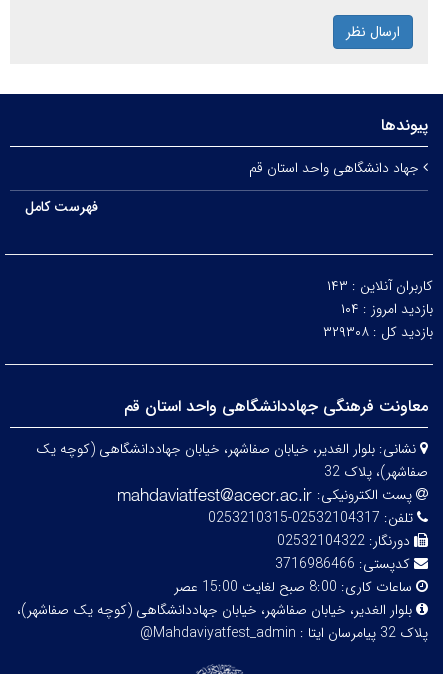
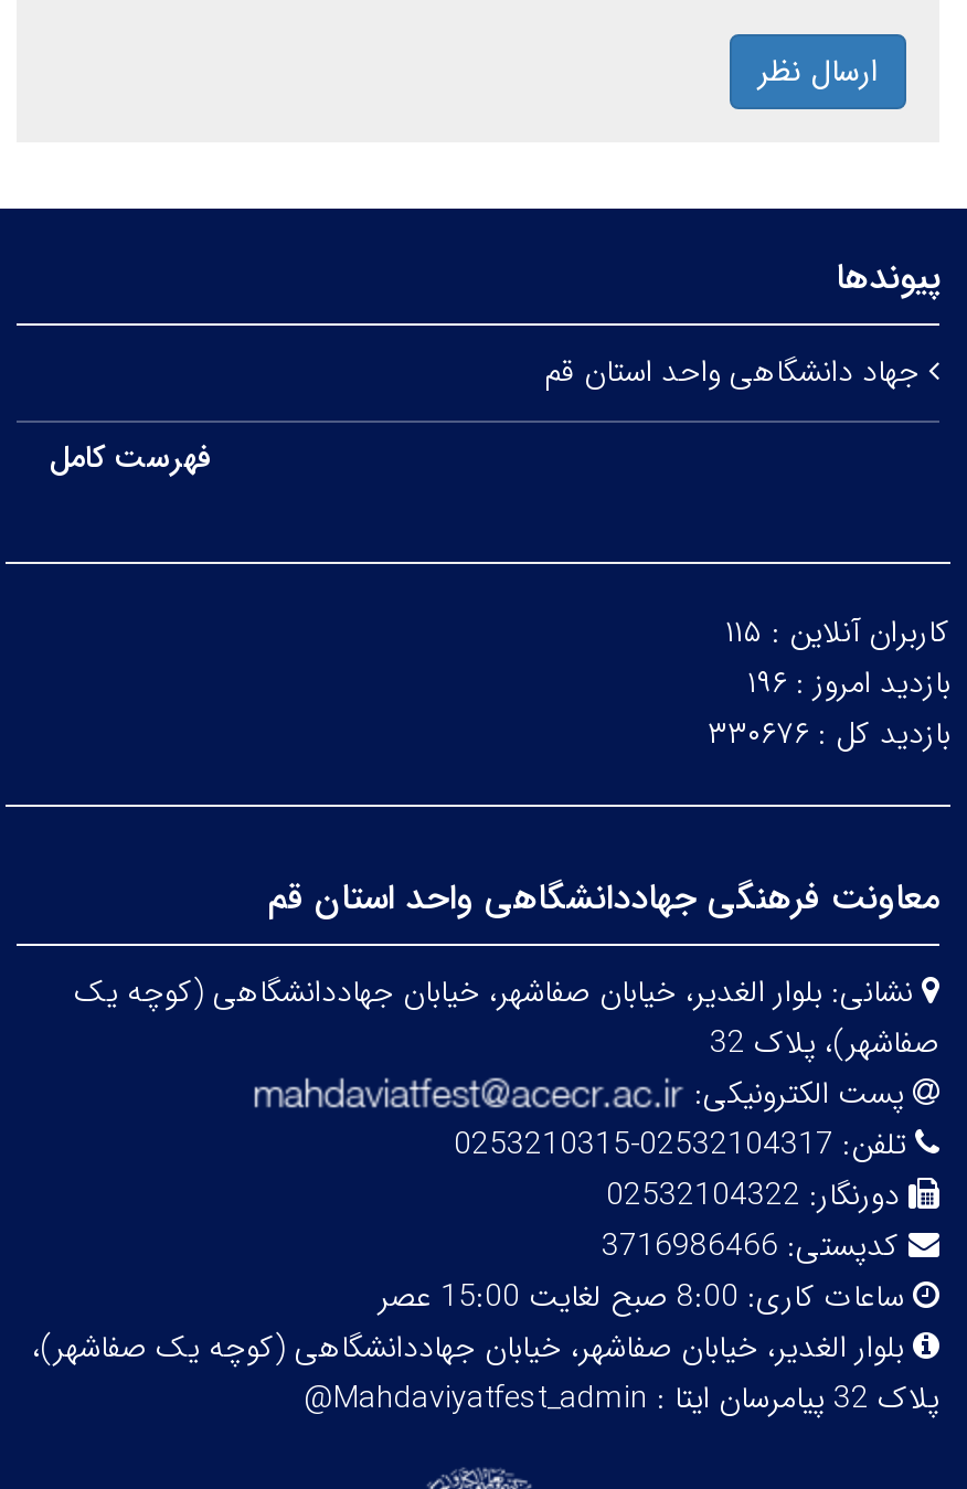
- کاربران آنلاین : ۱۴۳
+ کاربران آنلاین : ۱۱۵

- بازدید امروز : ۱۰۴
+ بازدید امروز : ۱۹۶

- بازدید کل : ۳۲۹۳۰۸
+ بازدید کل : ۳۳۰۶۷۶
